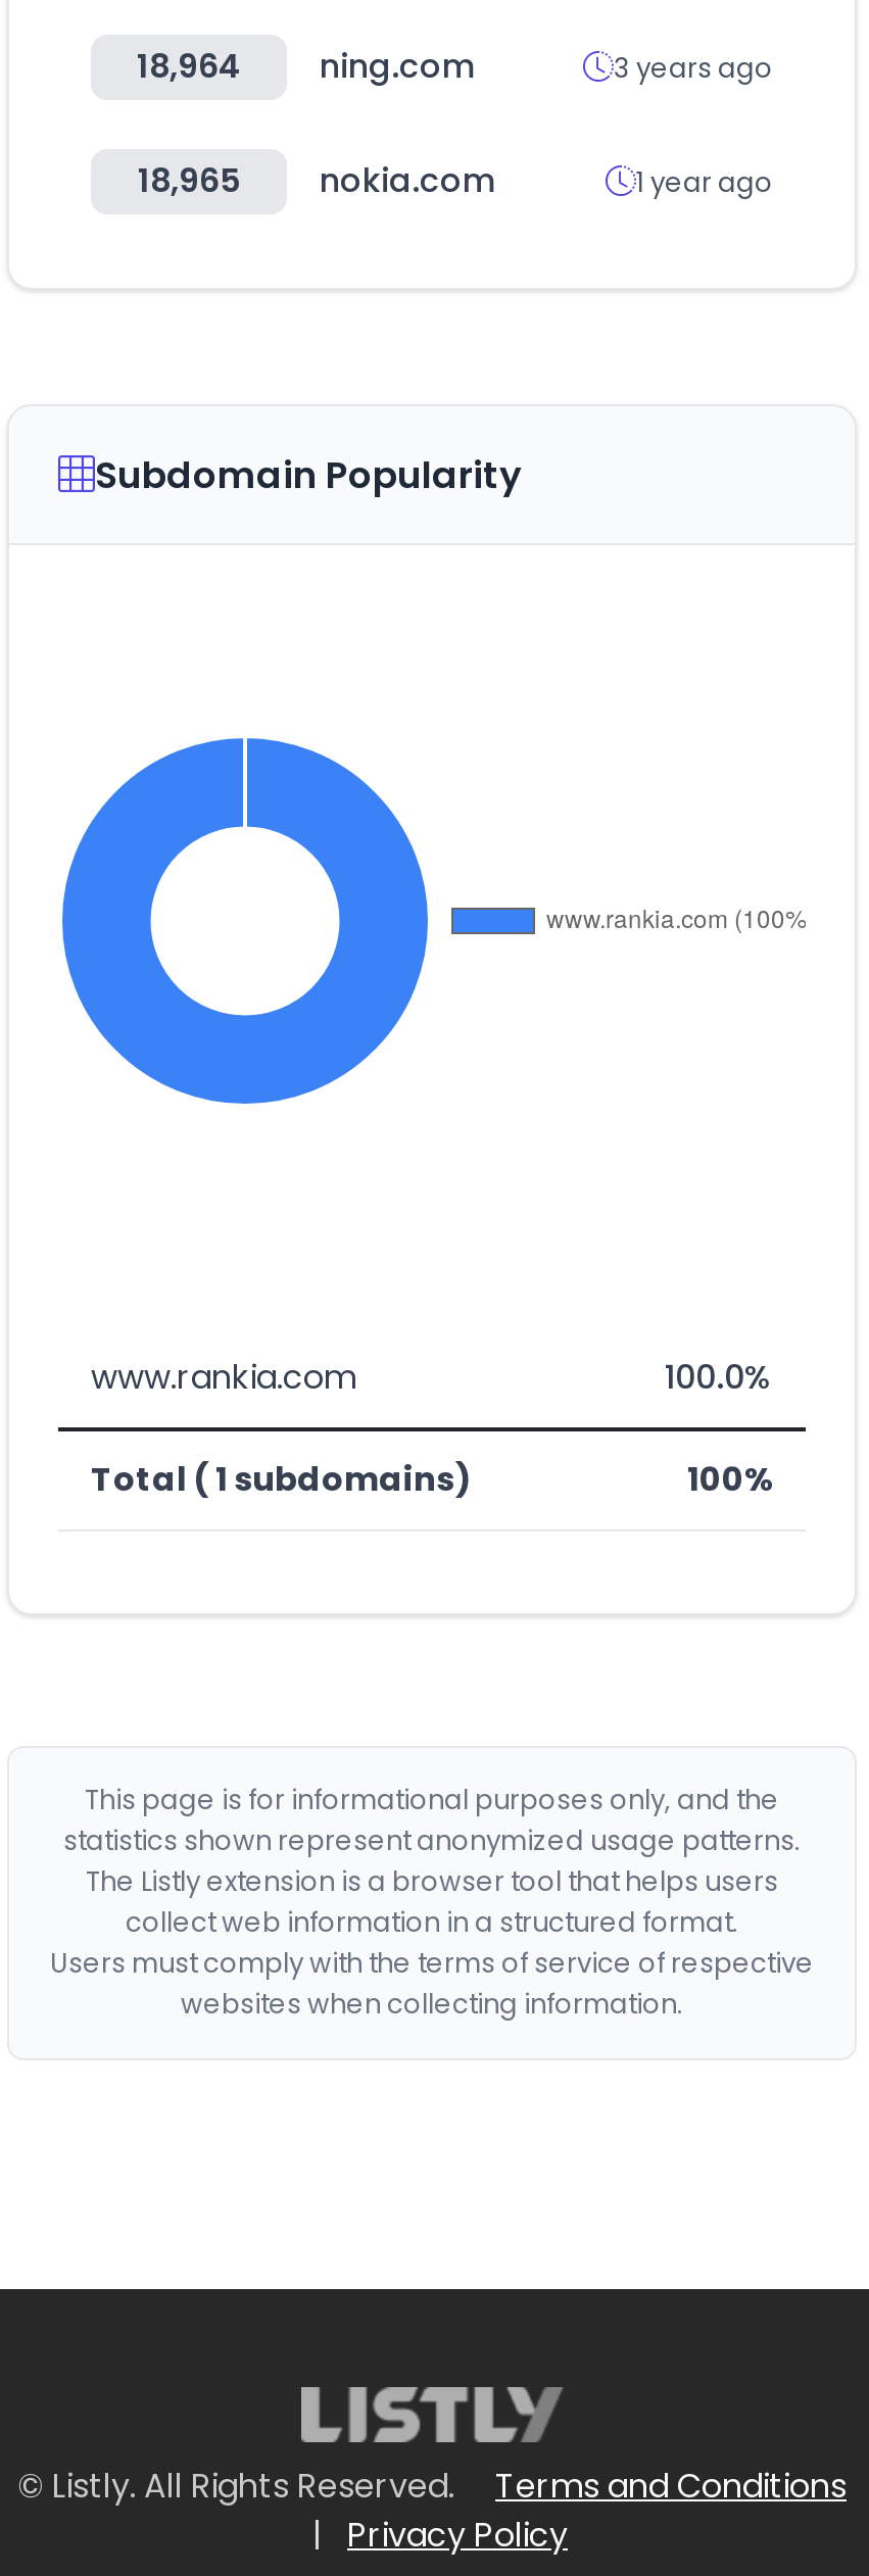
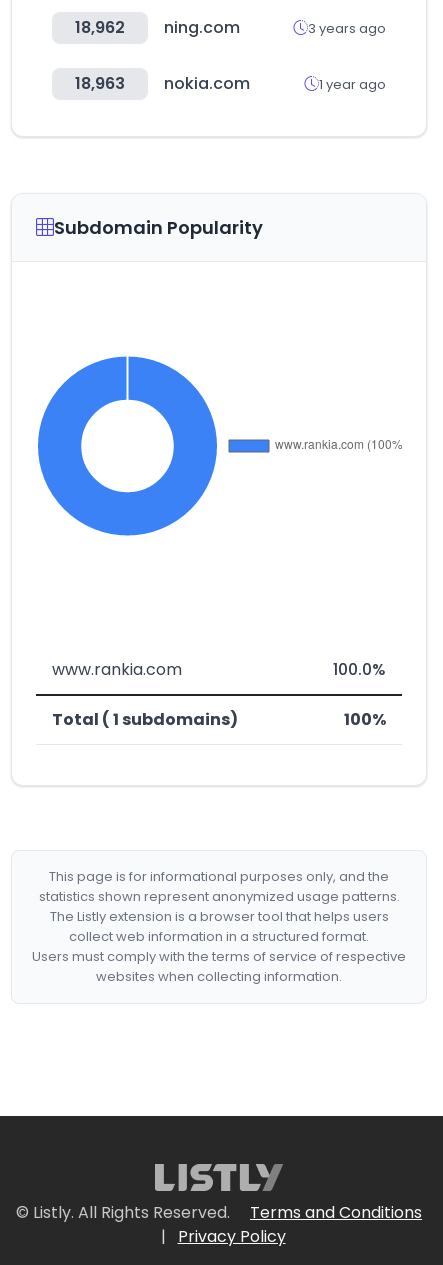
- 18,964 ning.com
+ 18,962 ning.com

- 18,965 nokia.com
+ 18,963 nokia.com
